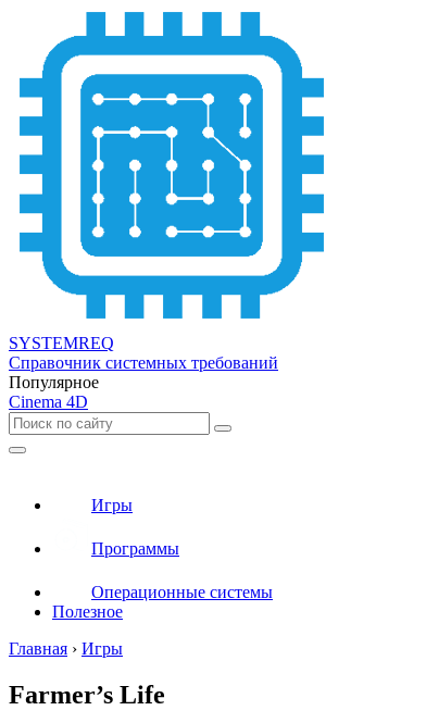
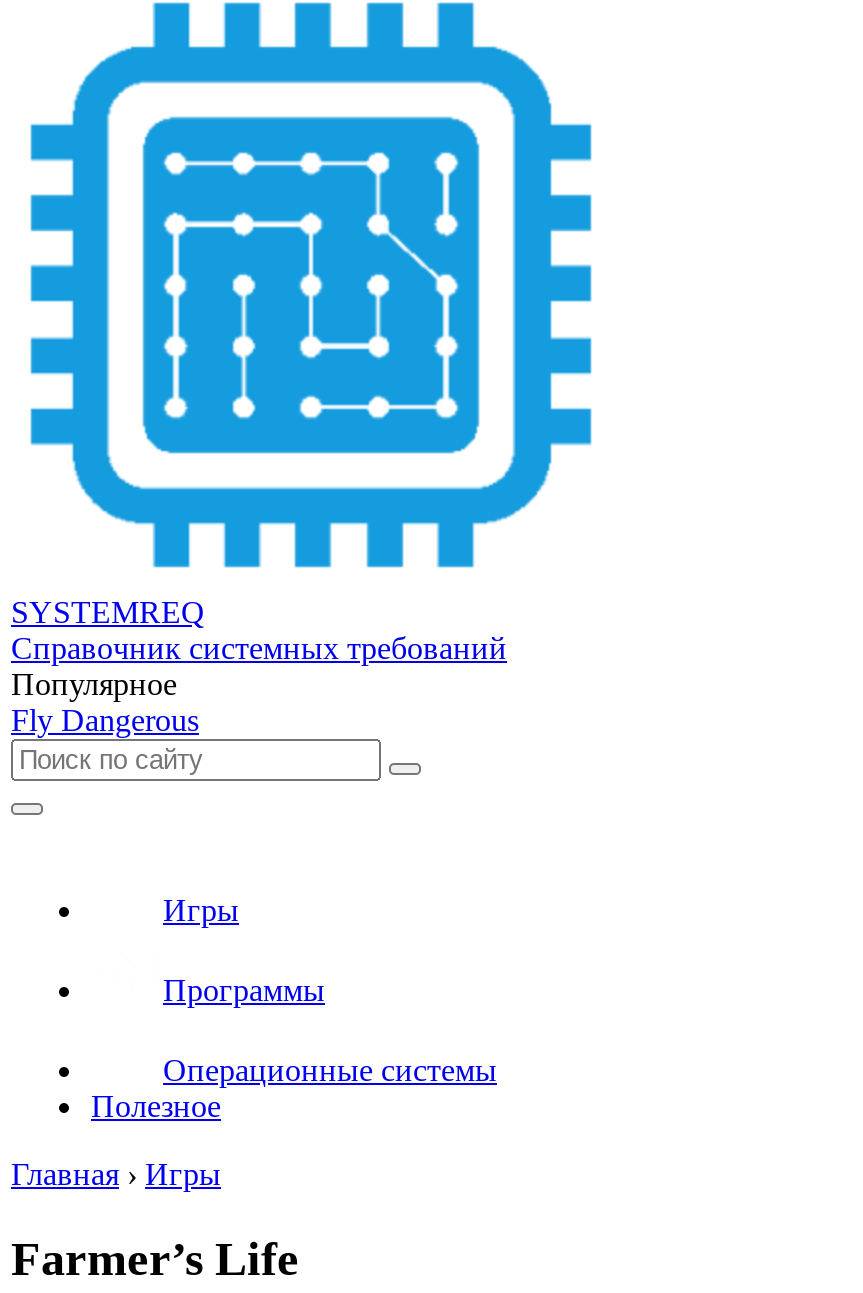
- Cinema 4D
+ Fly Dangerous
